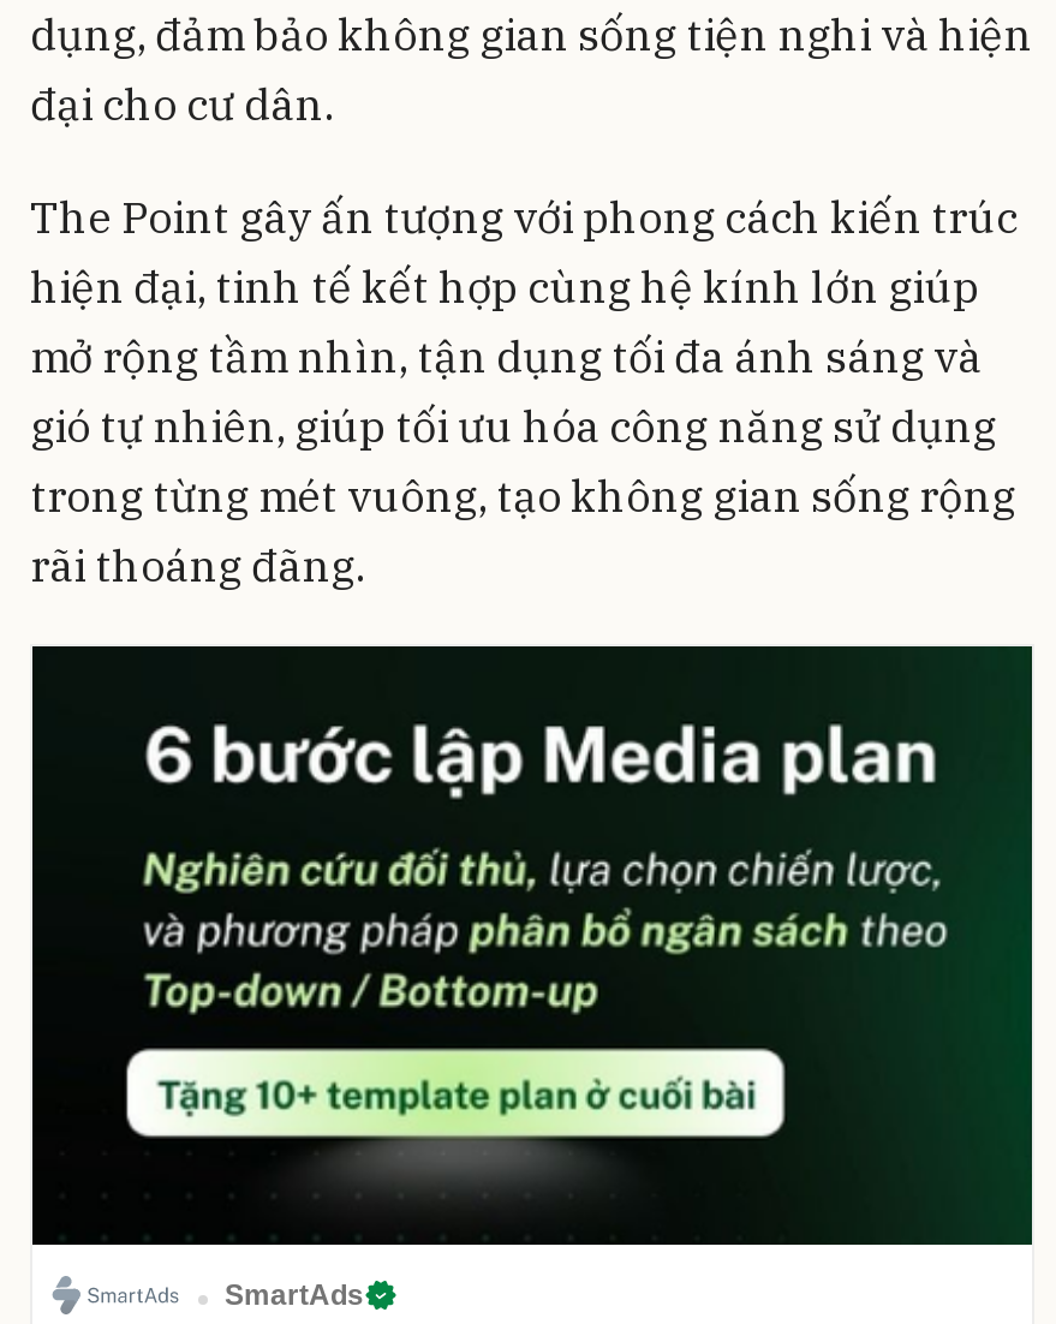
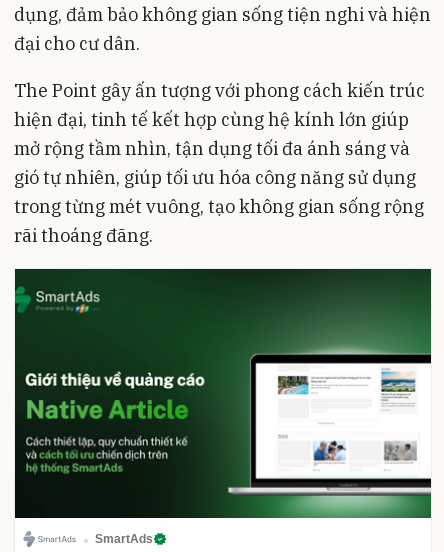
- [image]
+ [image]
